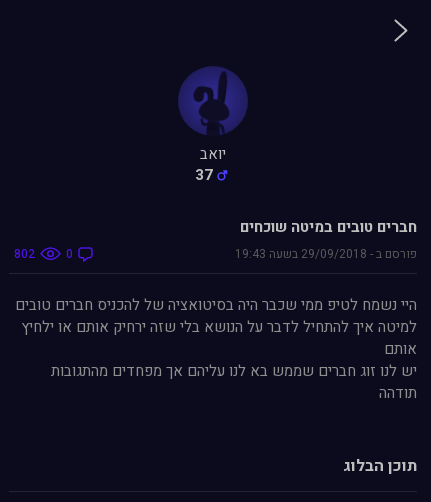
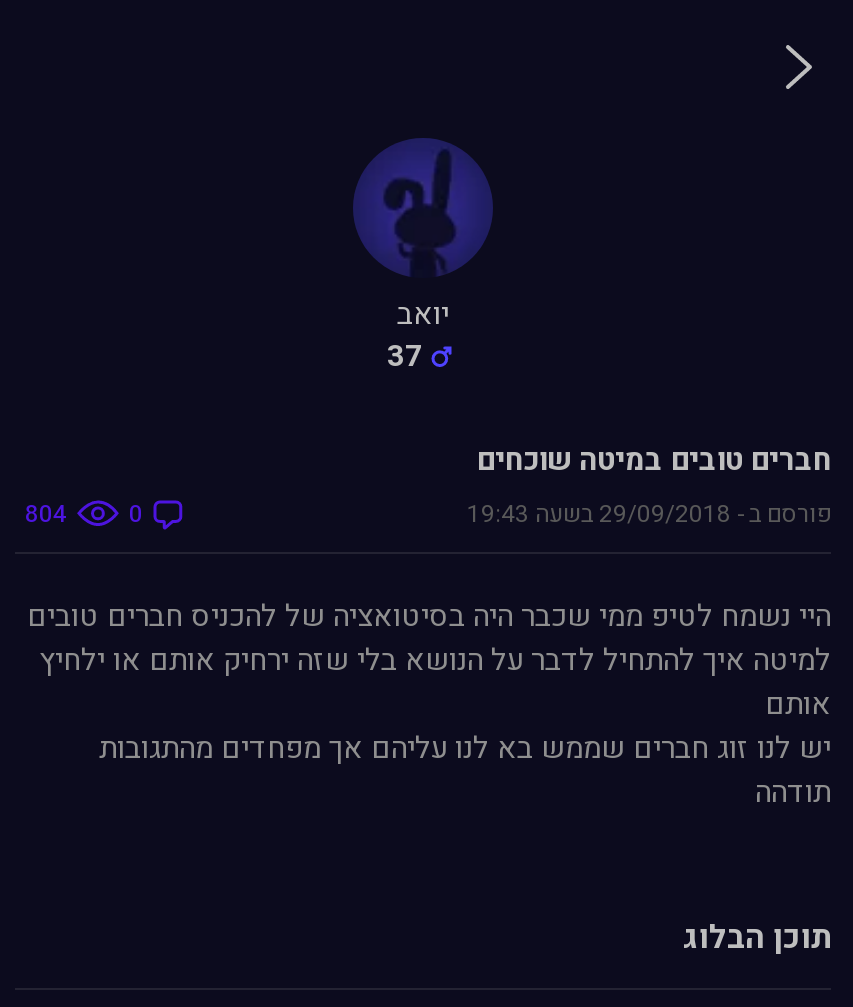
- 802 0
+ 804 0
